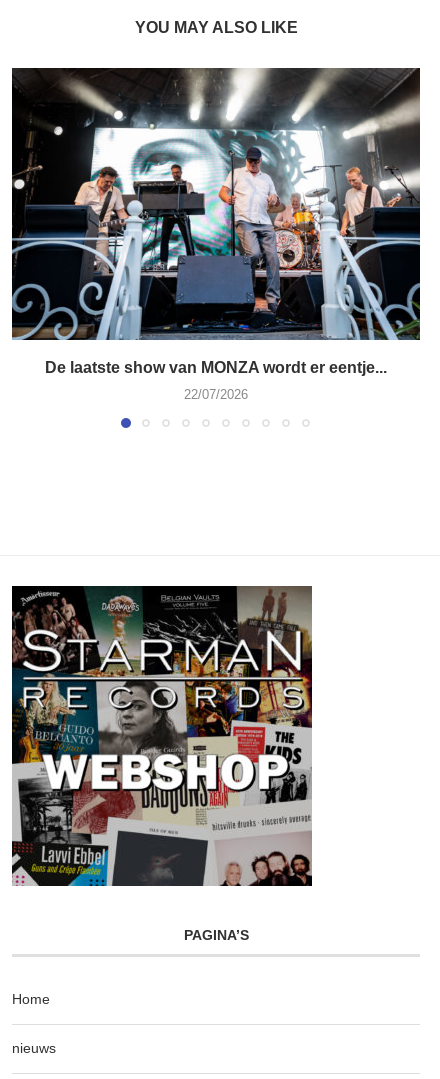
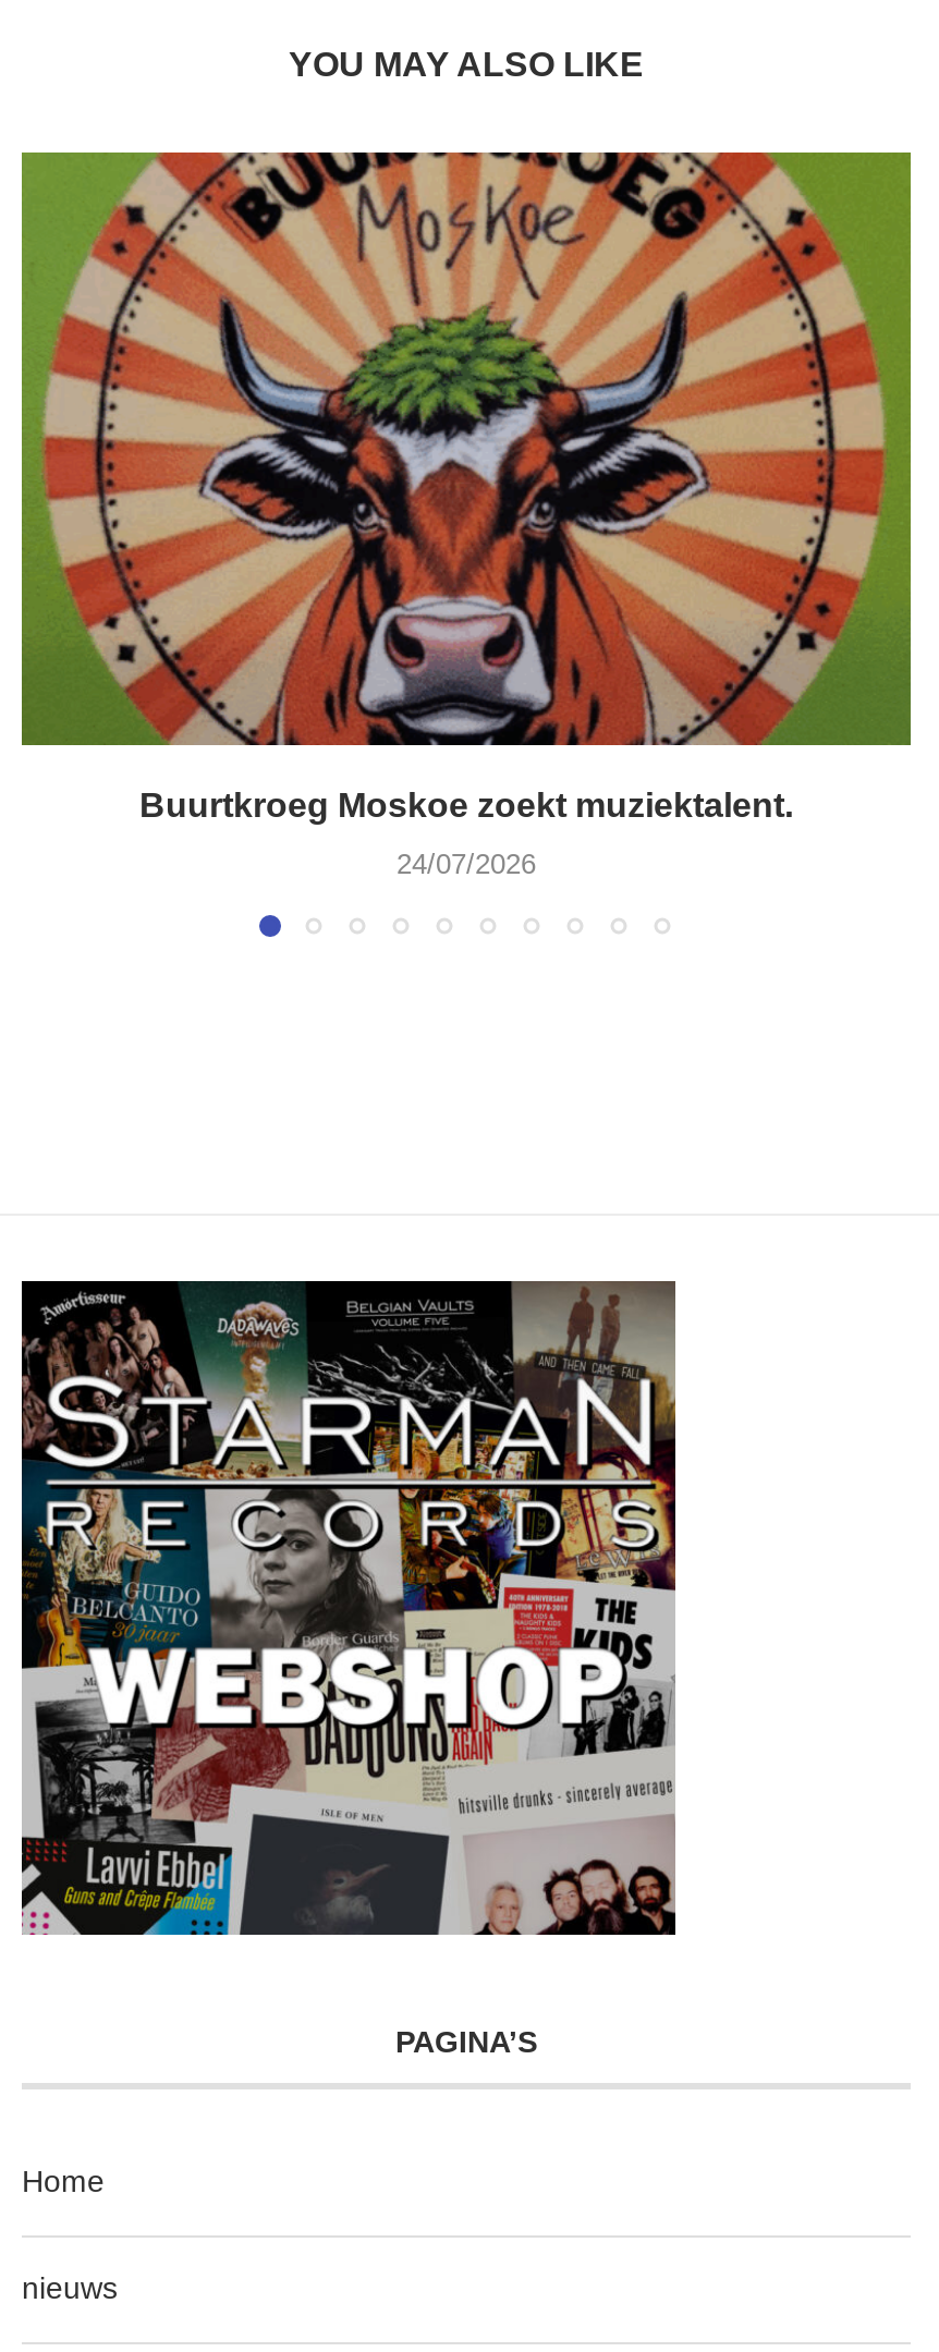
- [image]
- De laatste show van MONZA wordt er eentje...
+ [image]
+ Buurtkroeg Moskoe zoekt muziektalent.

- 22/07/2026
+ 24/07/2026
